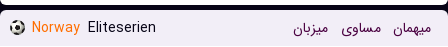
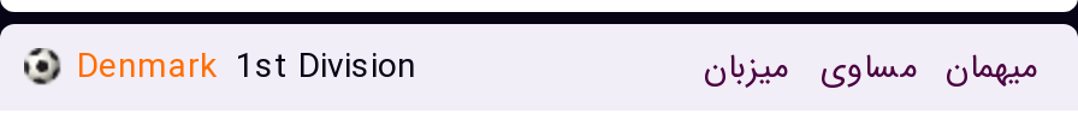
- Norway Eliteserien
+ Denmark 1st Division
